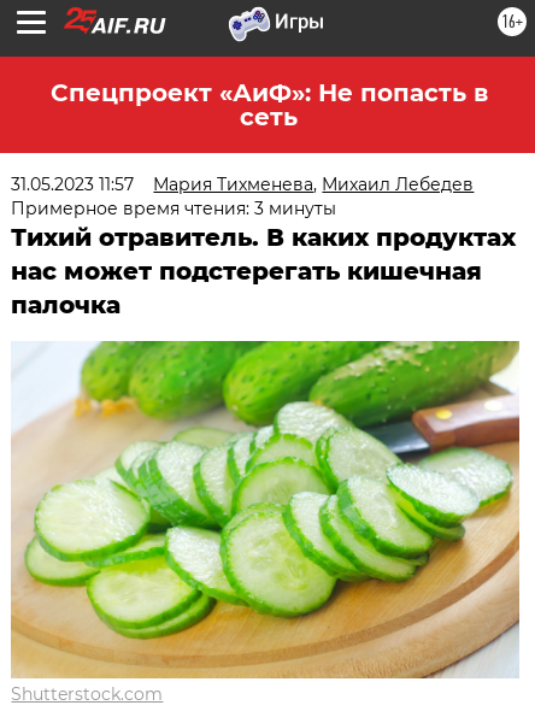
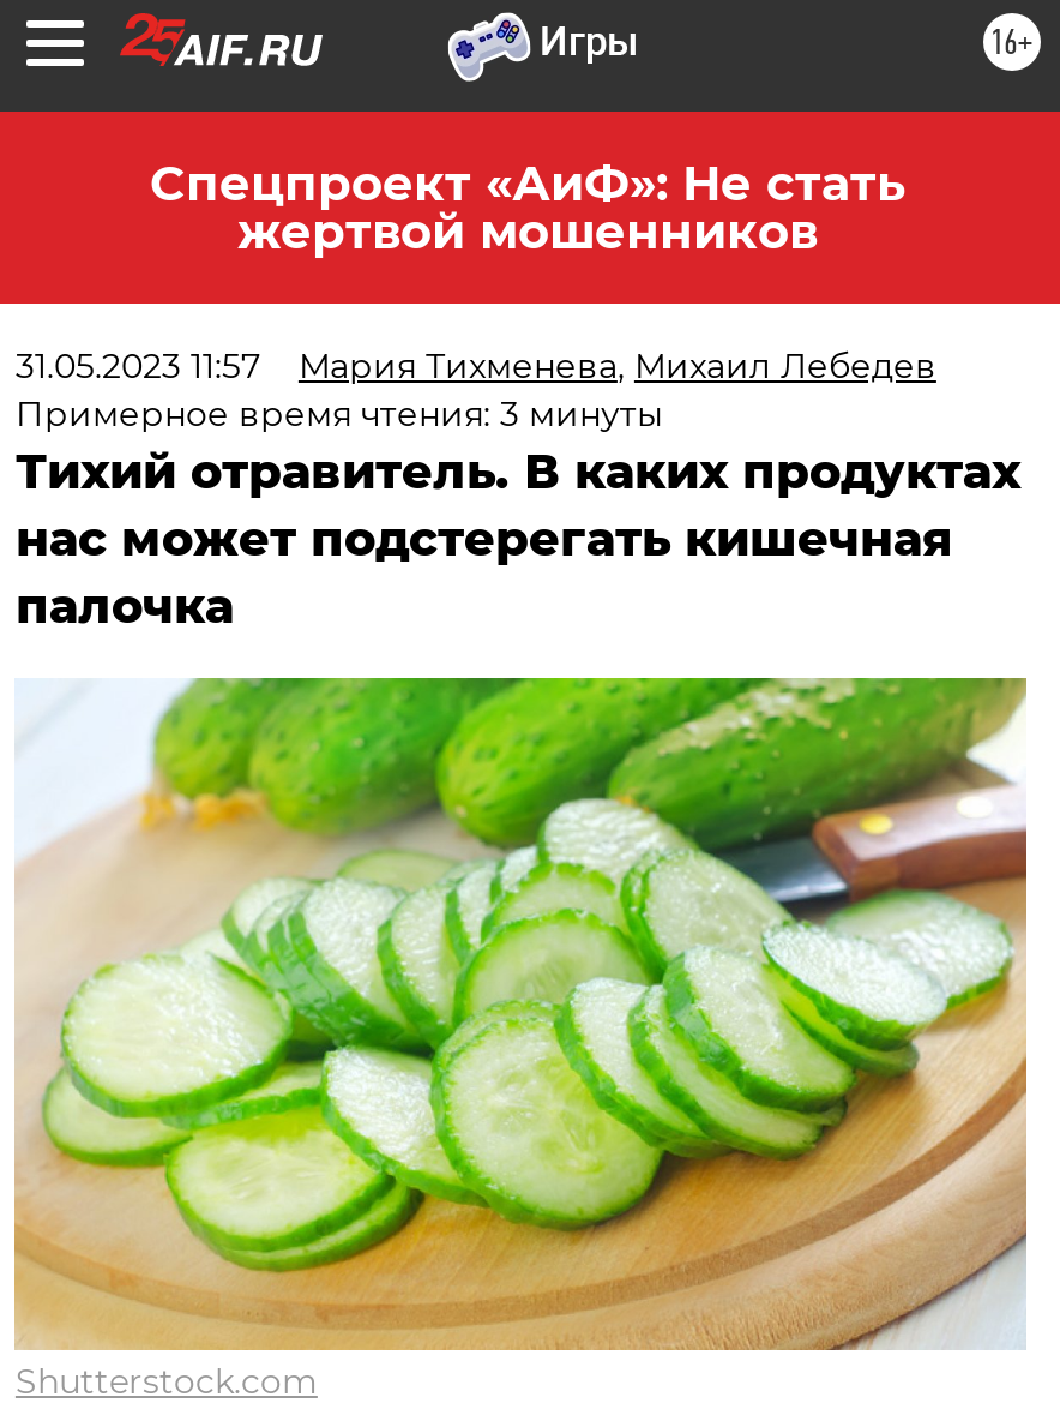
- Спецпроект «АиФ»: Не попасть в
- сеть
+ Спецпроект «АиФ»: Не стать
+ жертвой мошенников
